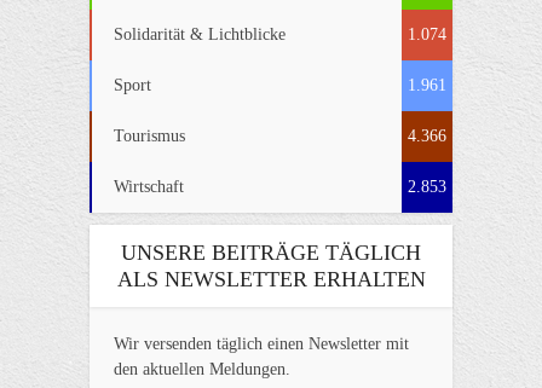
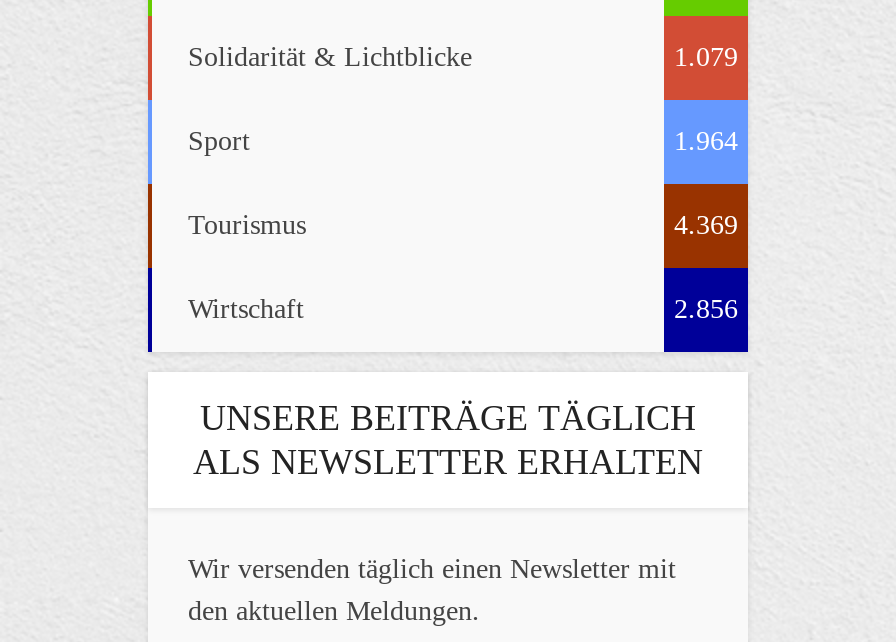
- 1.074
+ 1.079

- 1.961
+ 1.964

- 4.366
+ 4.369

- 2.853
+ 2.856
